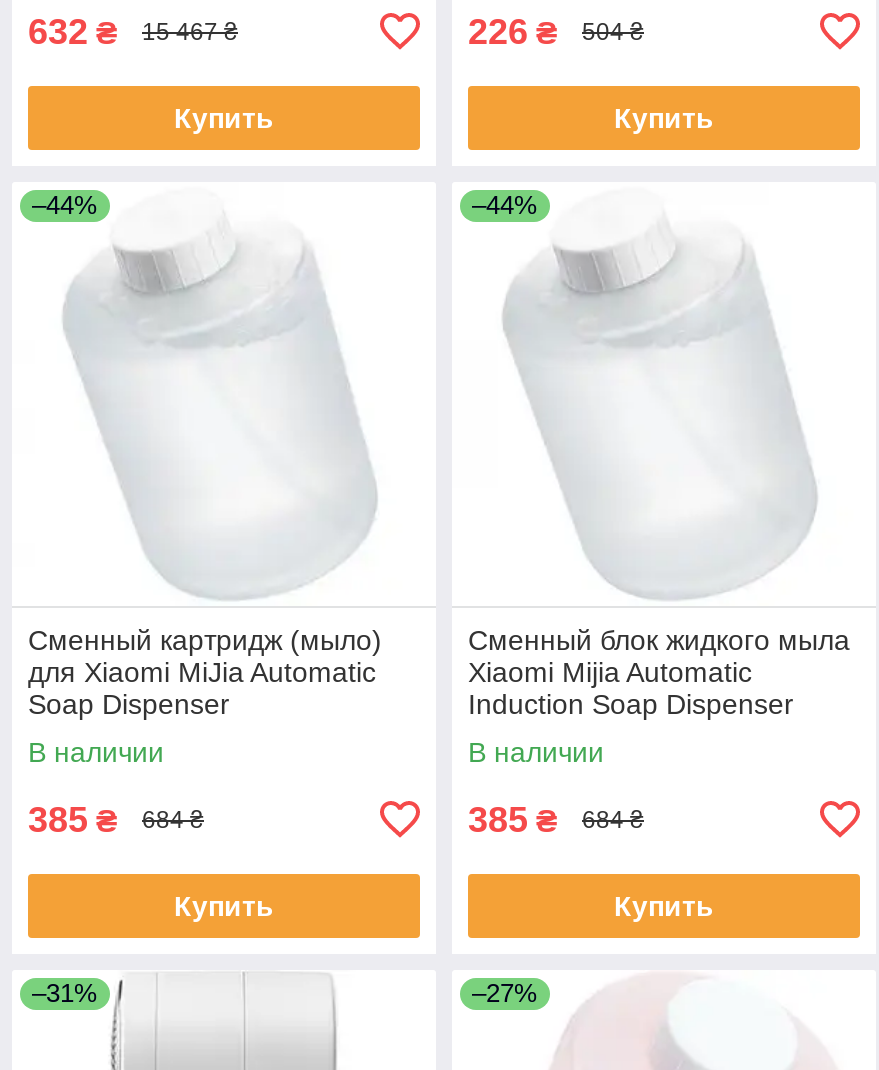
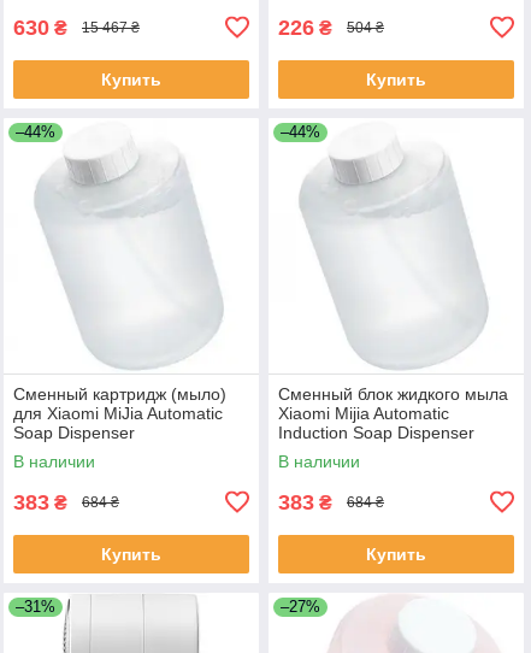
- 632 ₴
+ 630 ₴

- 385 ₴ 684 ₴
+ 383 ₴ 684 ₴

- 385 ₴ 684 ₴
+ 383 ₴ 684 ₴
